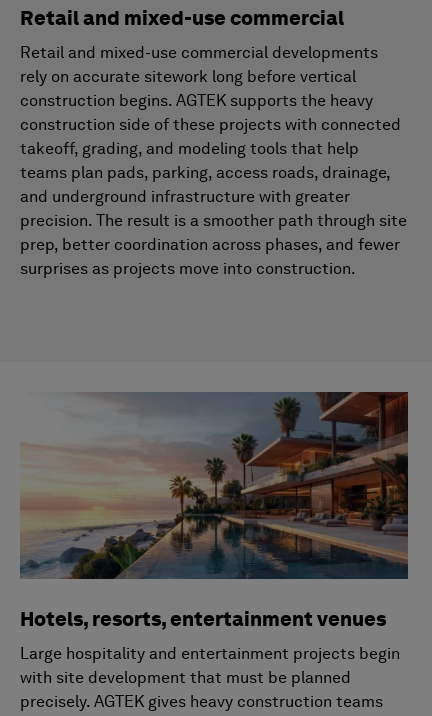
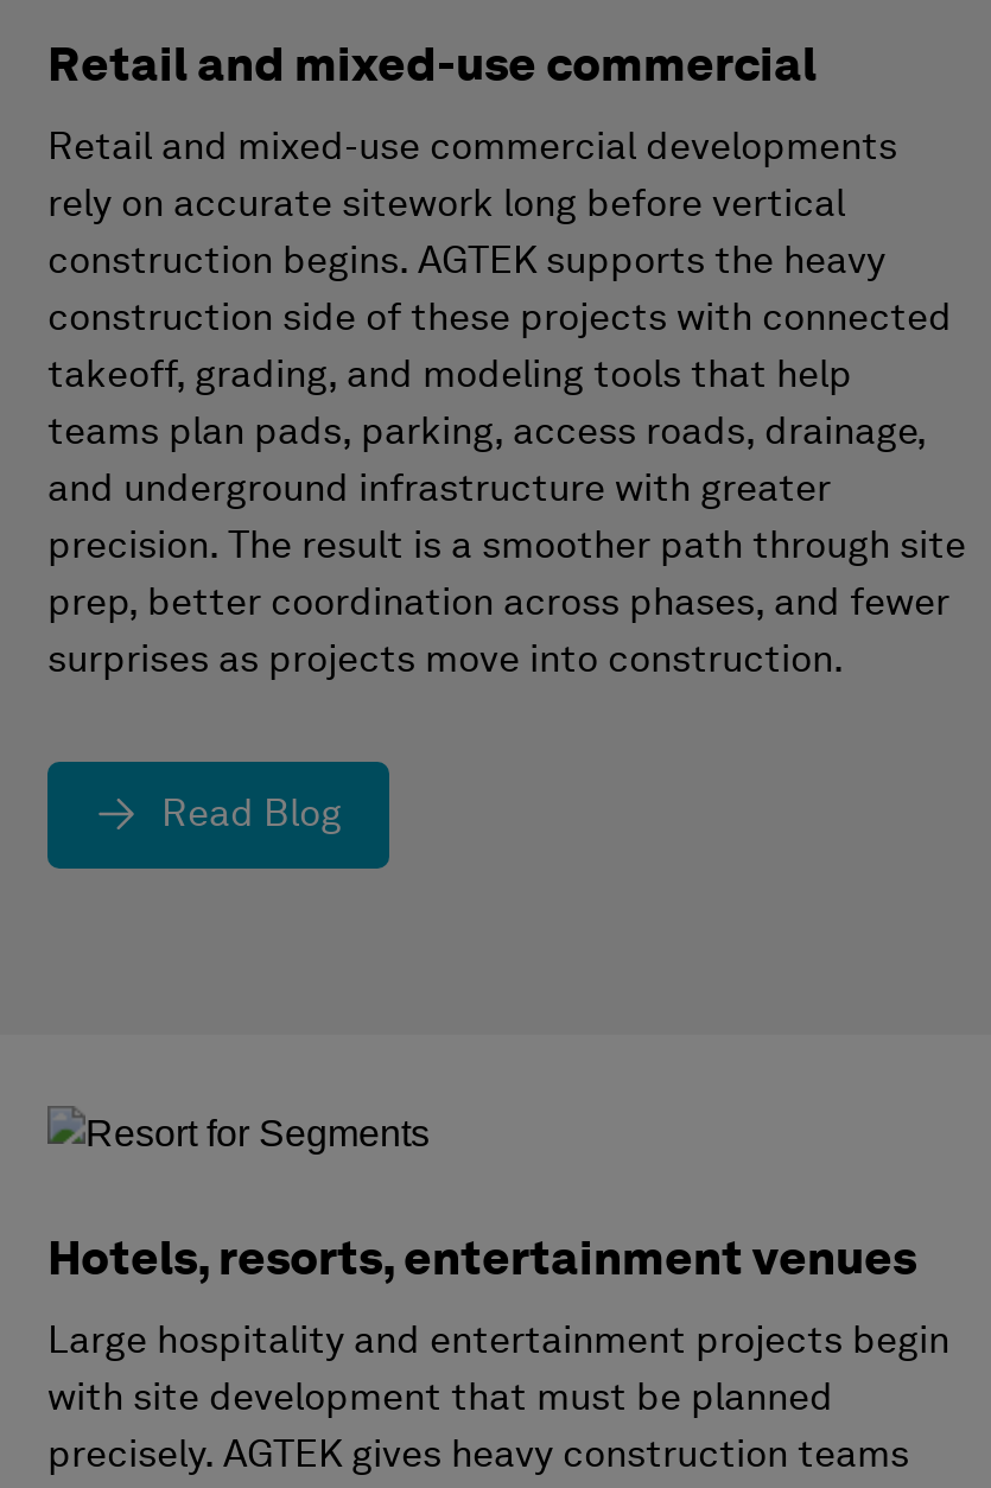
+ Read Blog

- [image]
